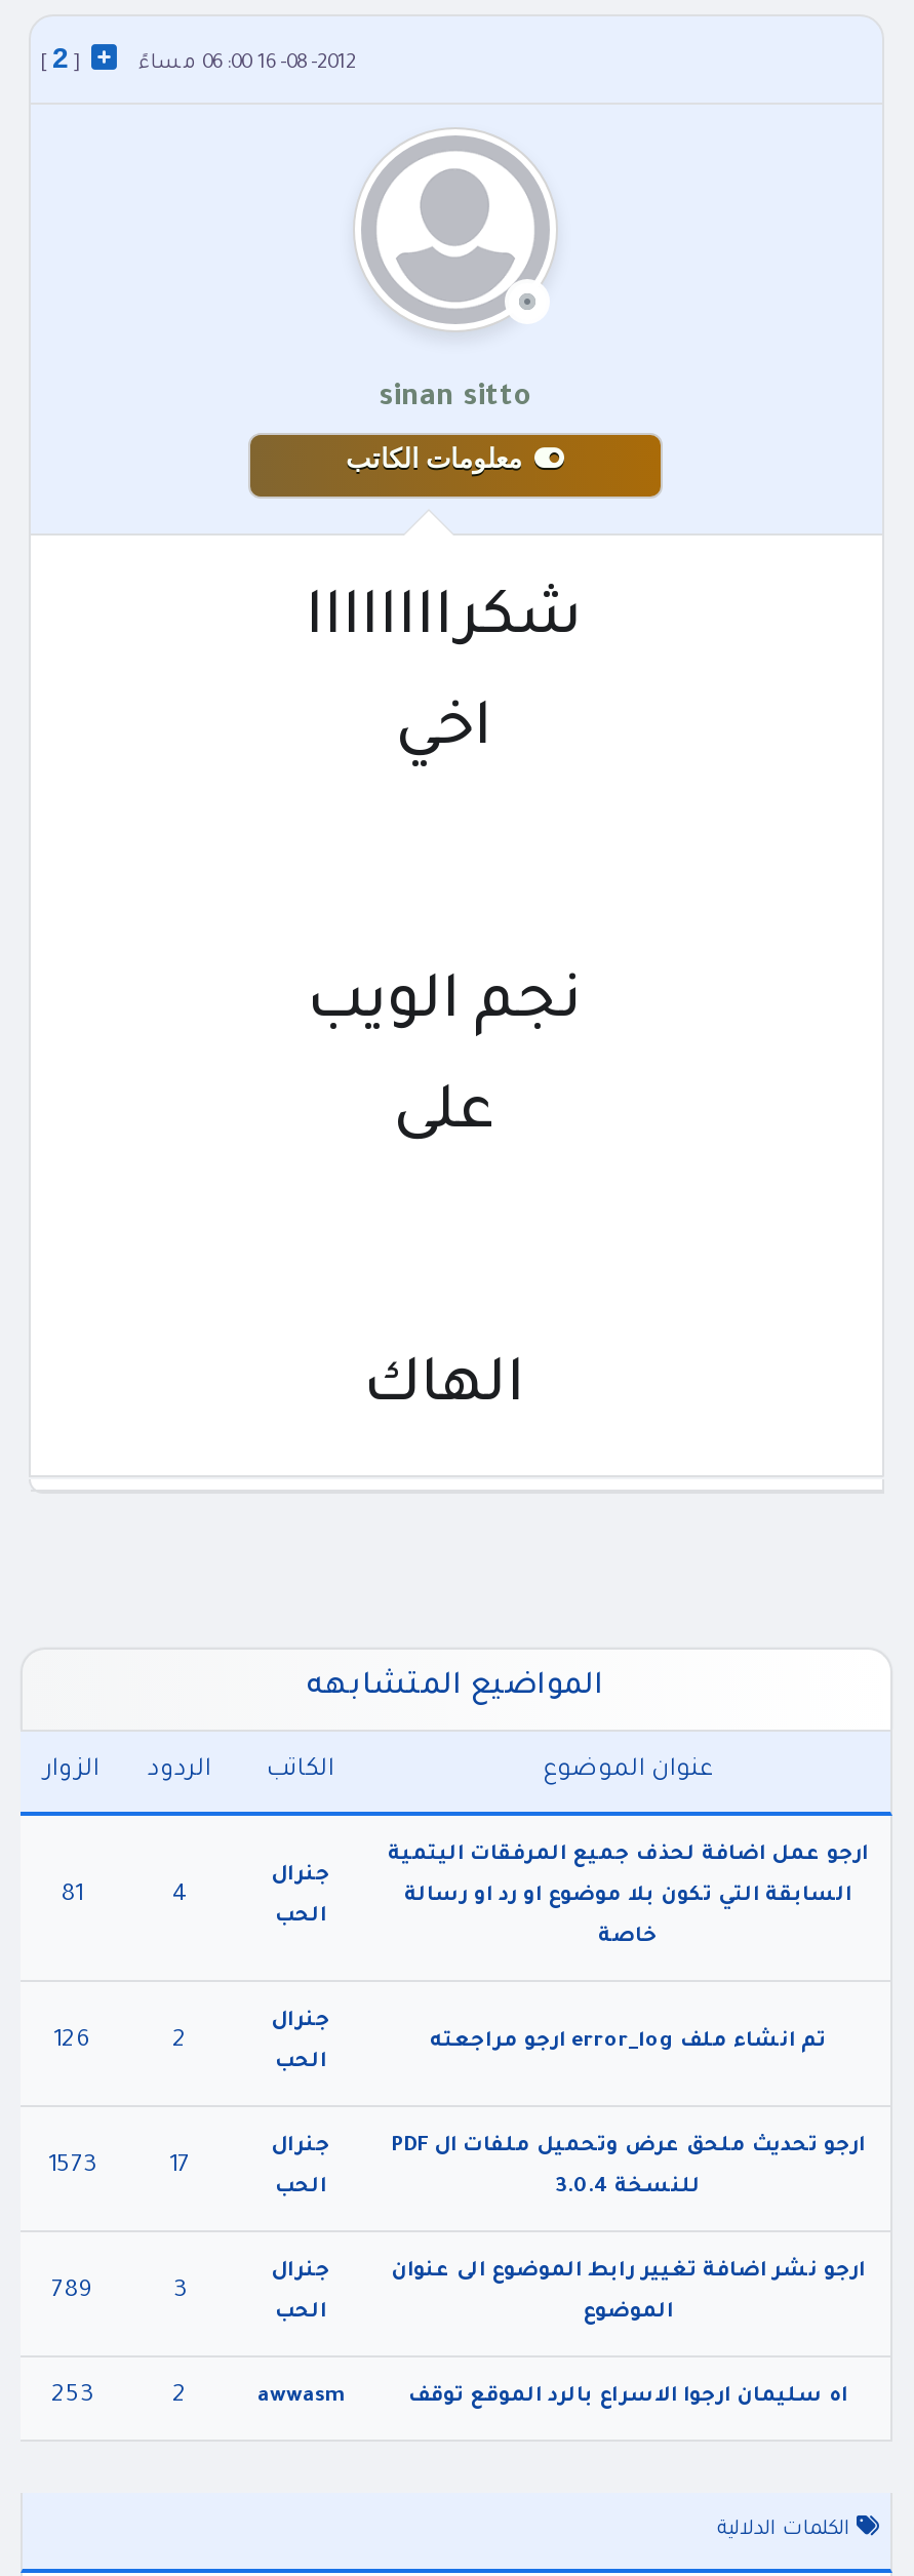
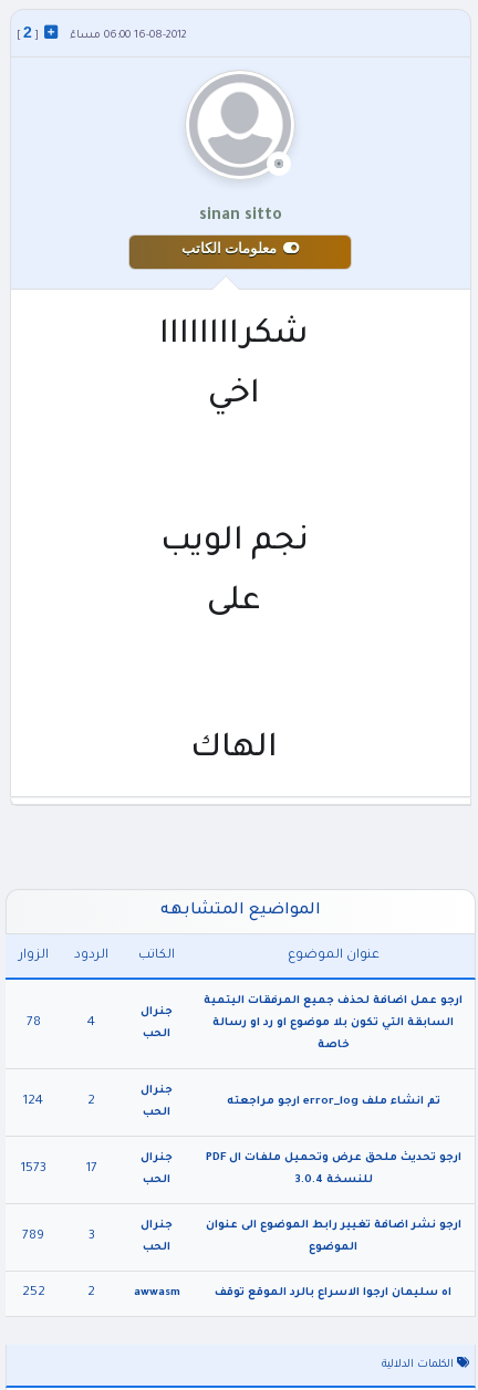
- 81
+ 78

- 126
+ 124

- 253
+ 252
